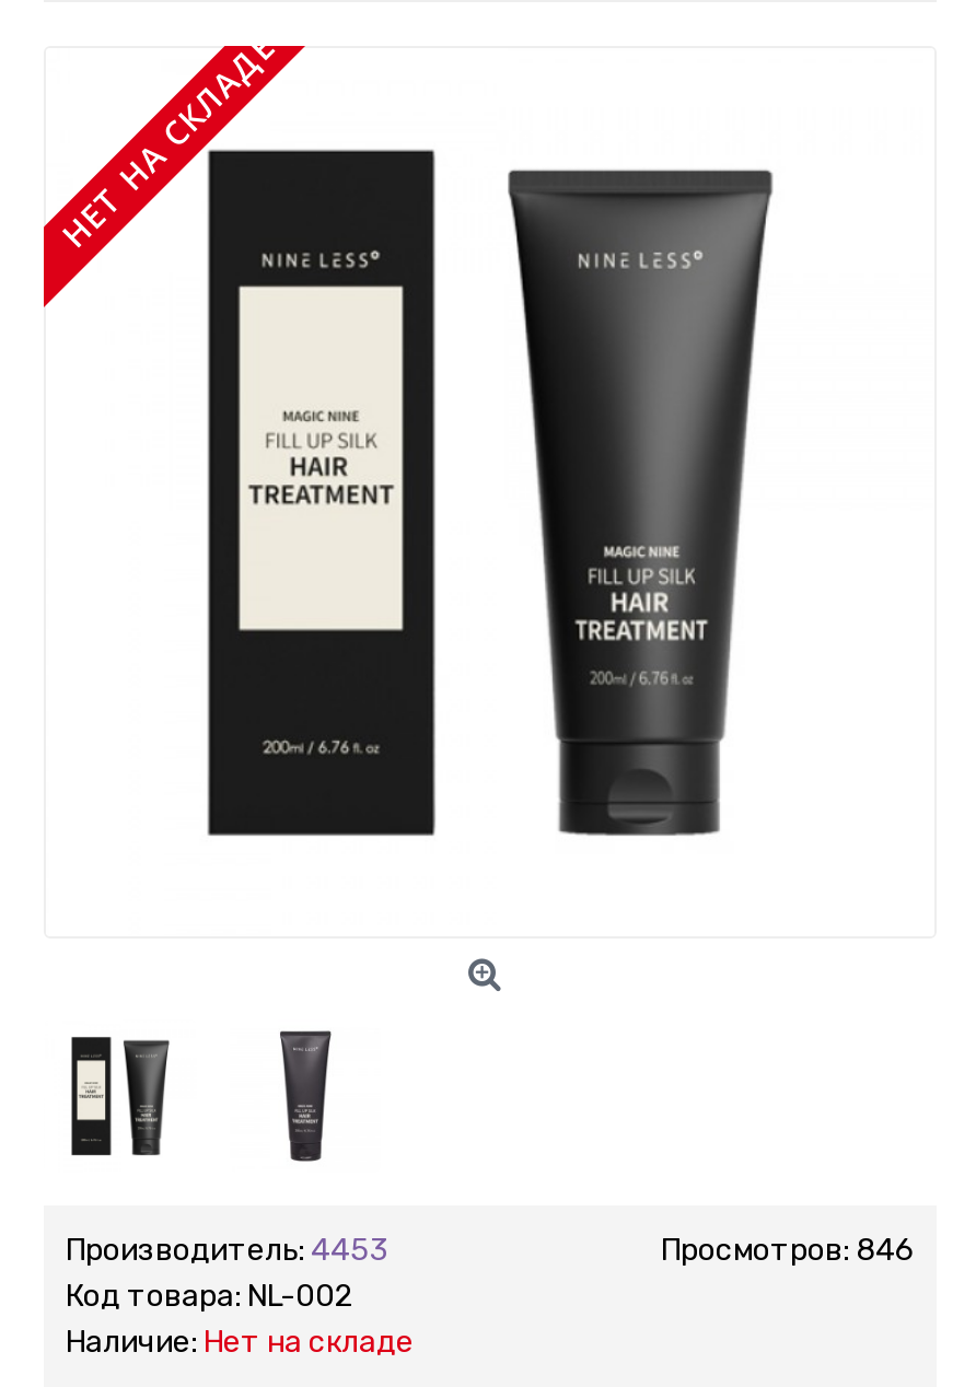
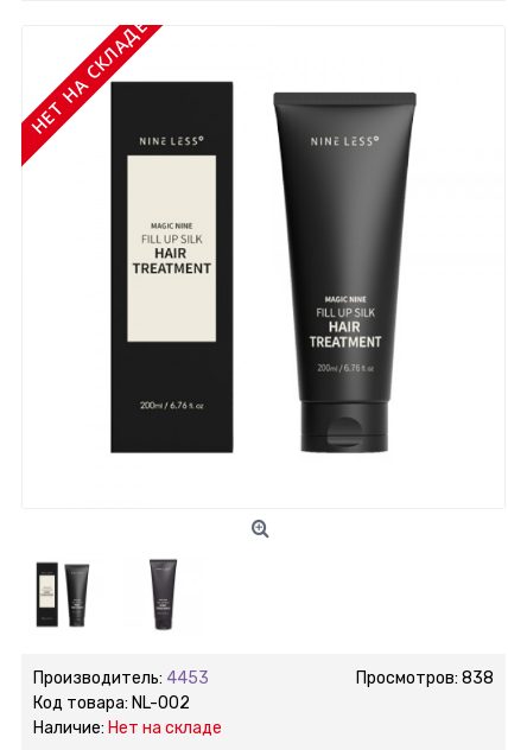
- Просмотров: 846
+ Просмотров: 838
